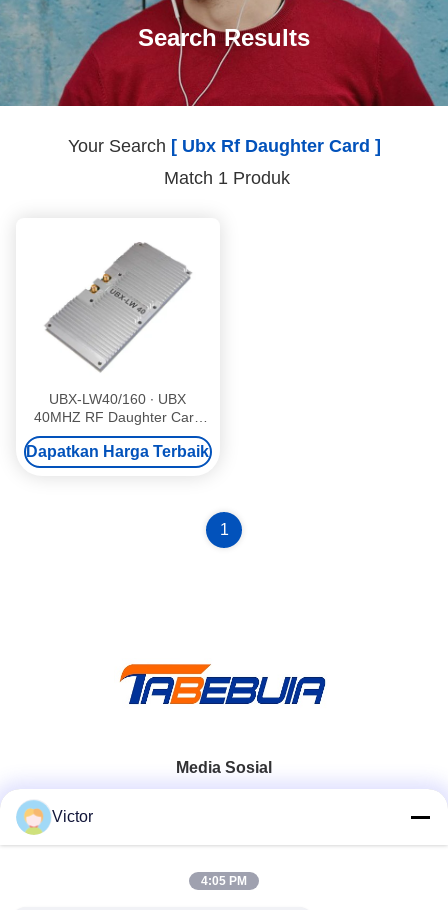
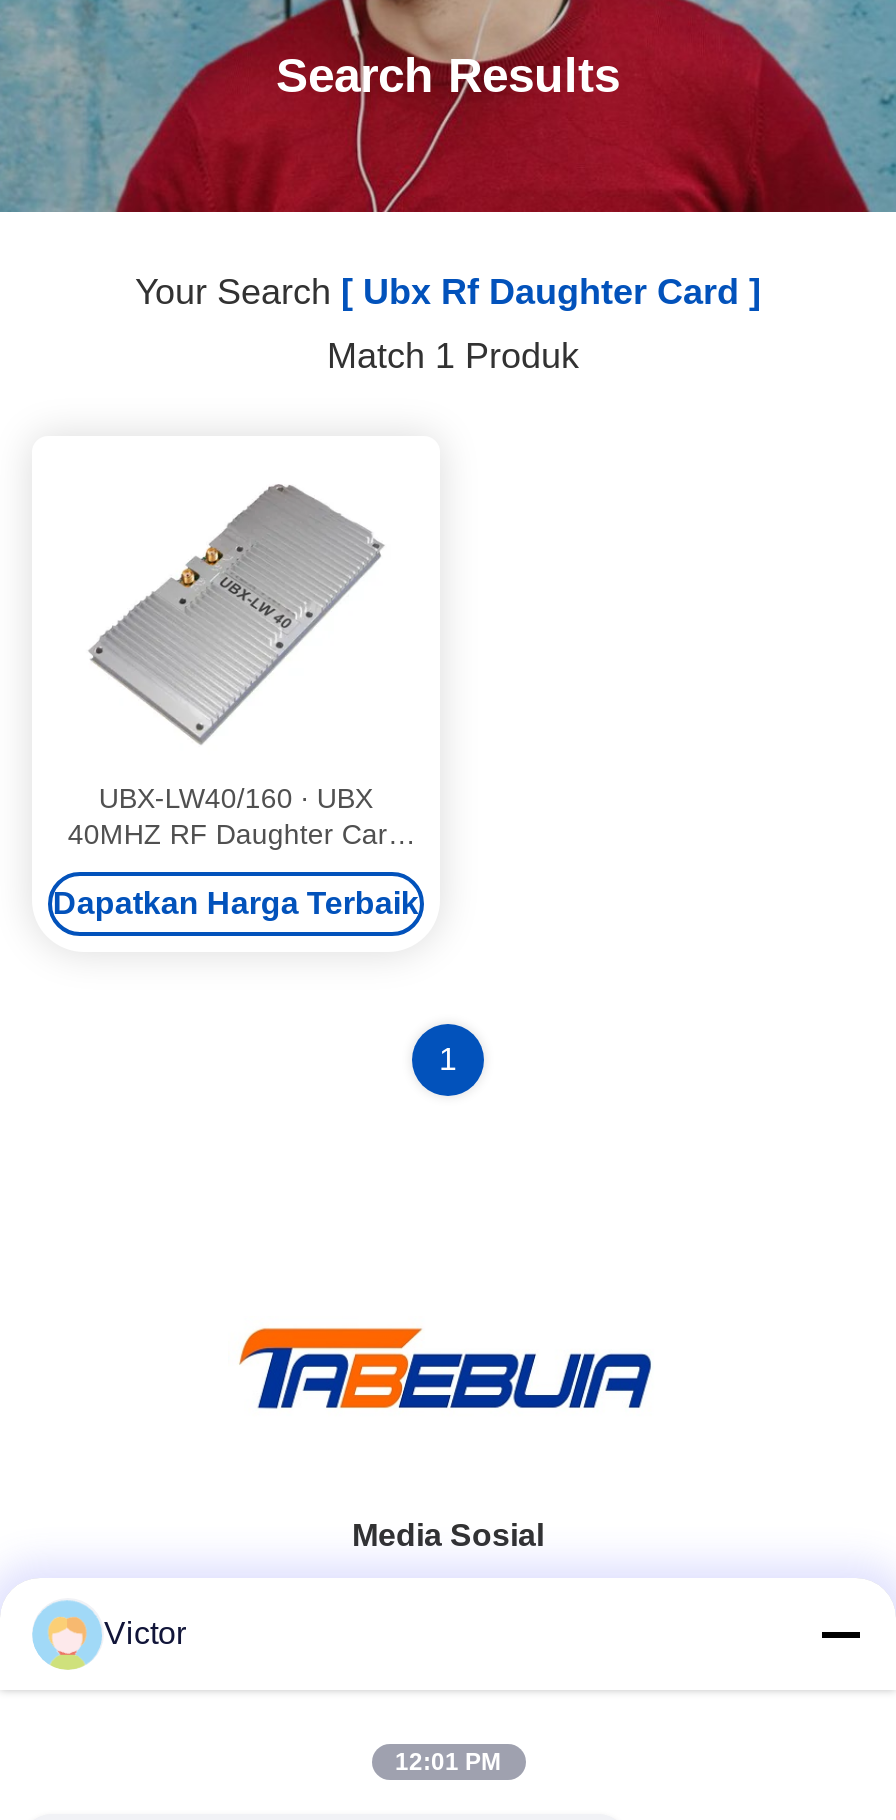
- 4:05 PM
+ 12:01 PM
